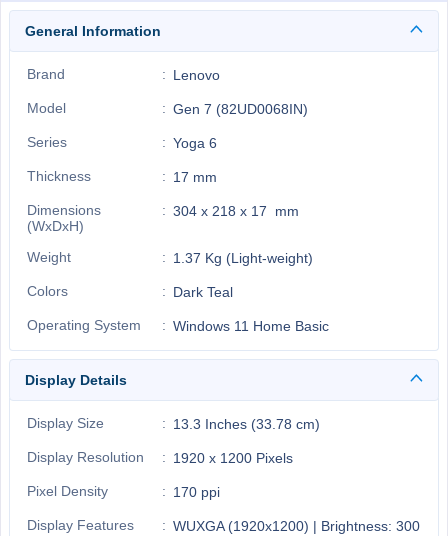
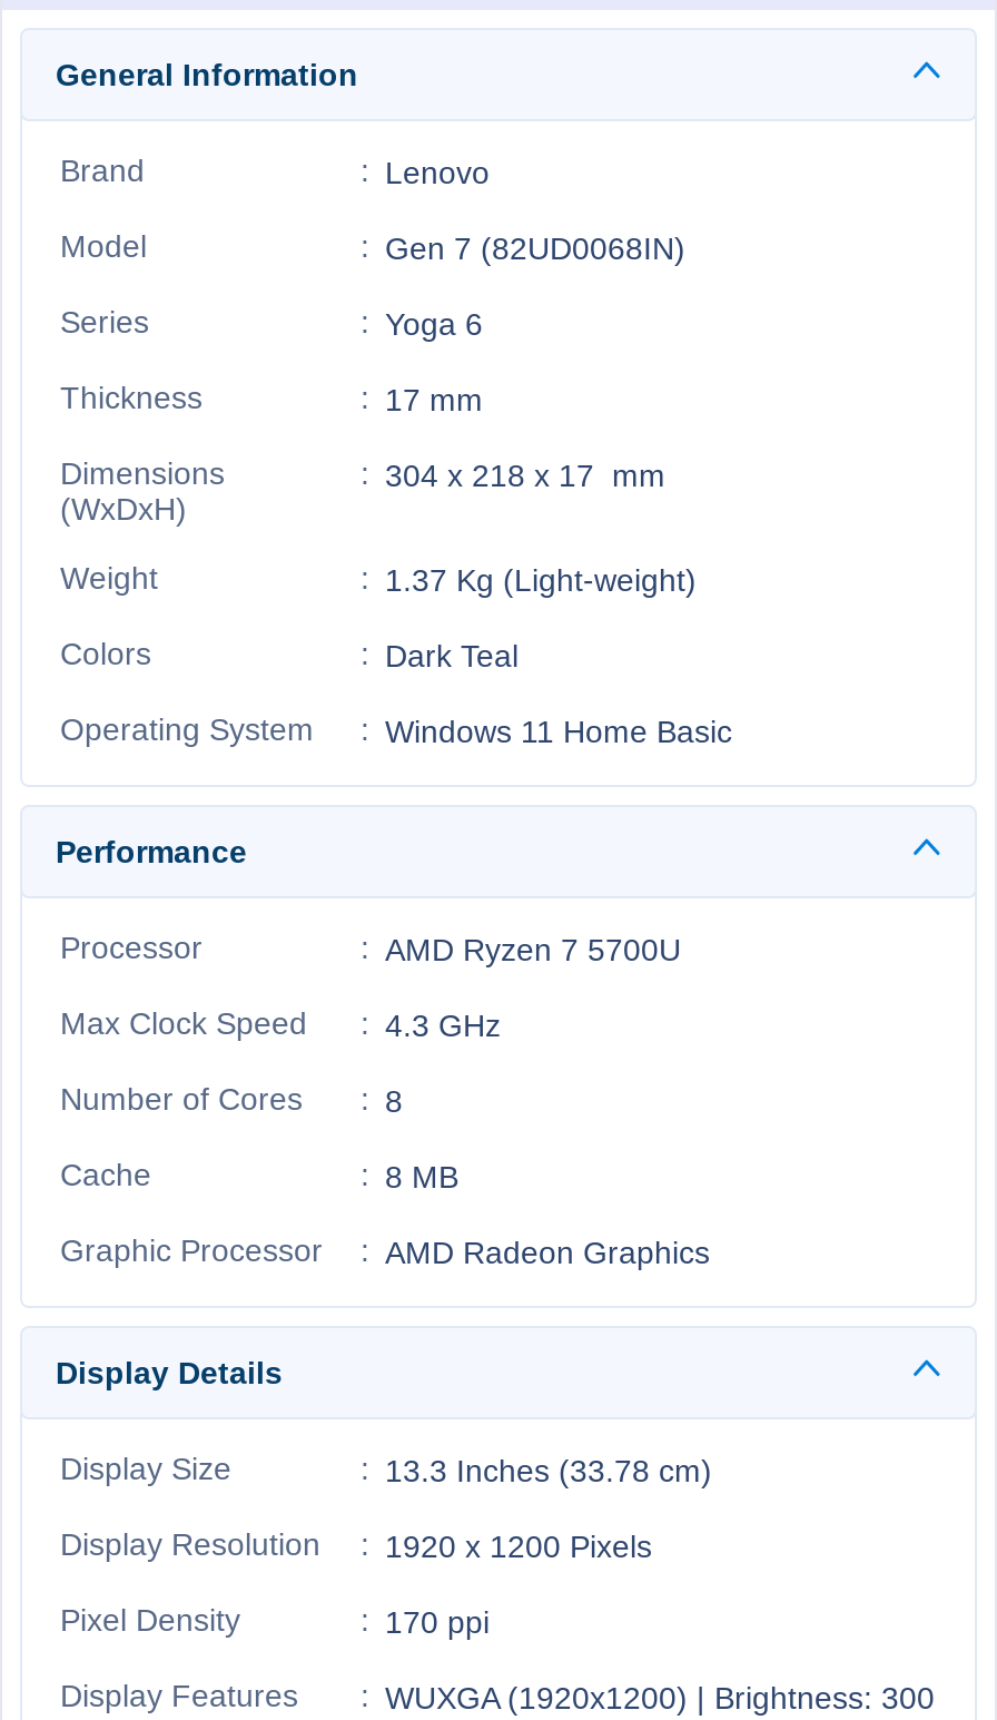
+ Performance
+ Processor
+ AMD Ryzen 7 5700U
+ Max Clock Speed
+ 4.3 GHz
+ Number of Cores
+ 8
+ Cache
+ 8 MB
+ Graphic Processor
+ AMD Radeon Graphics
